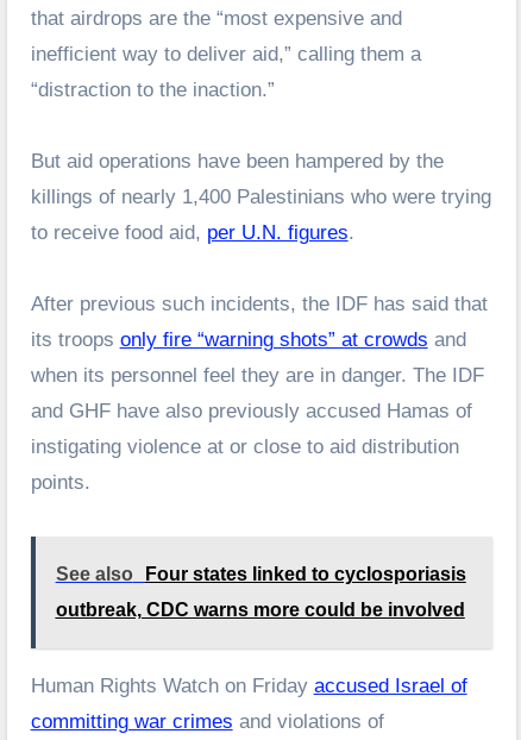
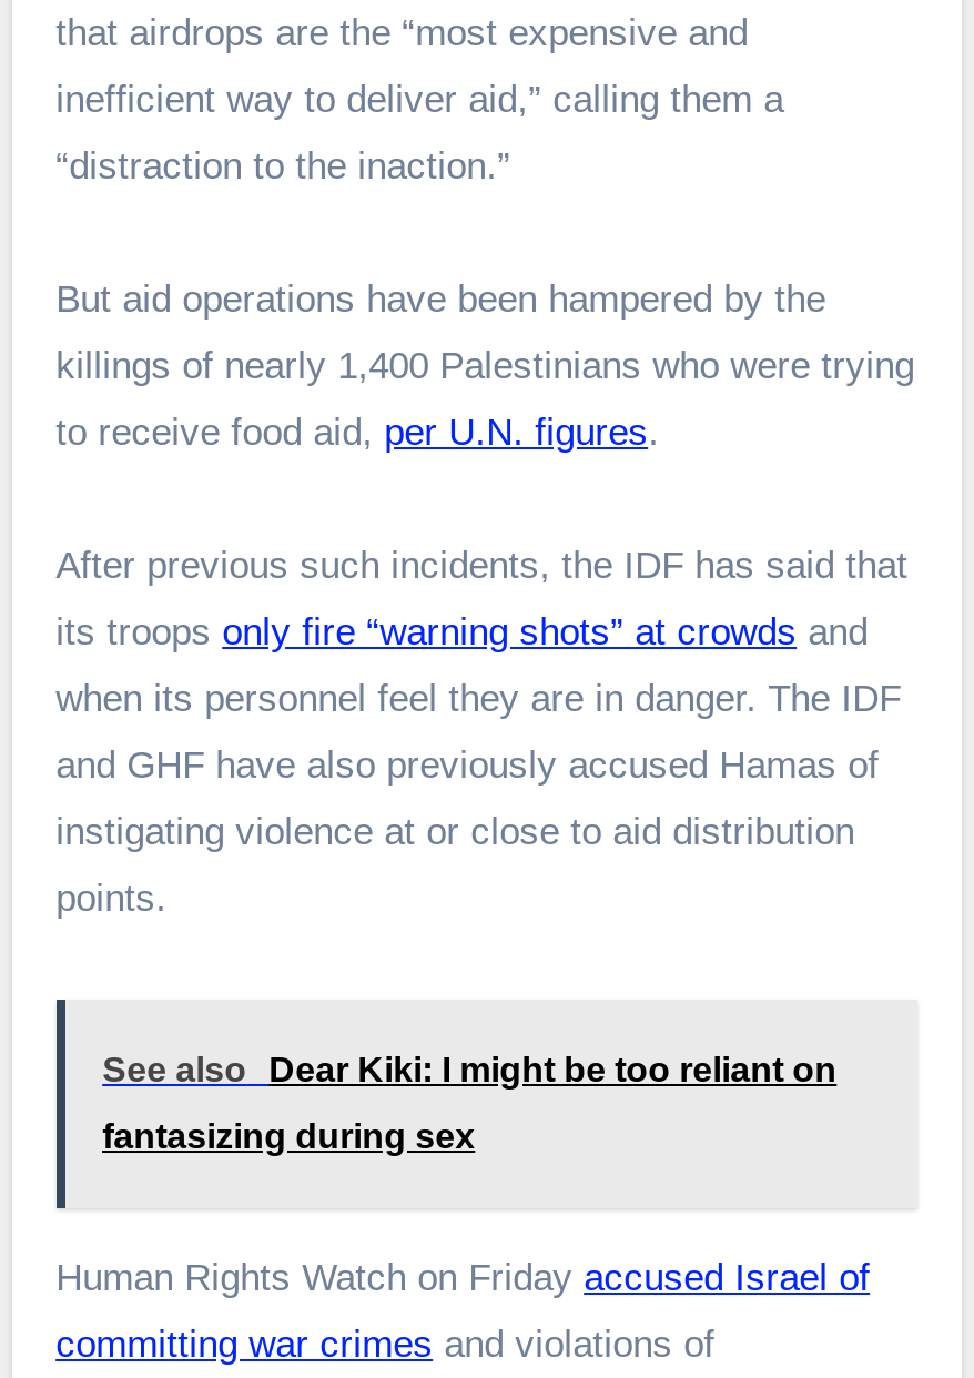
- See also Four states linked to cyclosporiasis
+ See also Dear Kiki: I might be too reliant on

- outbreak, CDC warns more could be involved
+ fantasizing during sex
